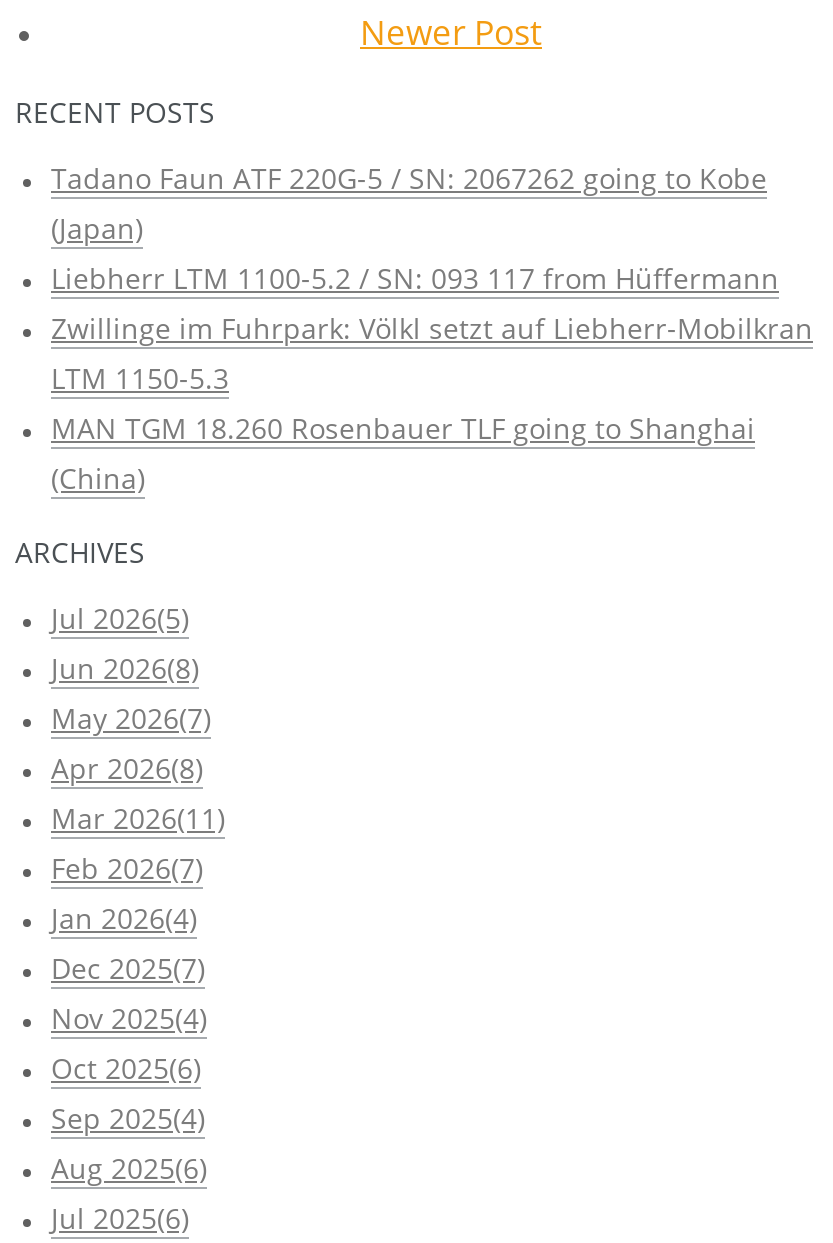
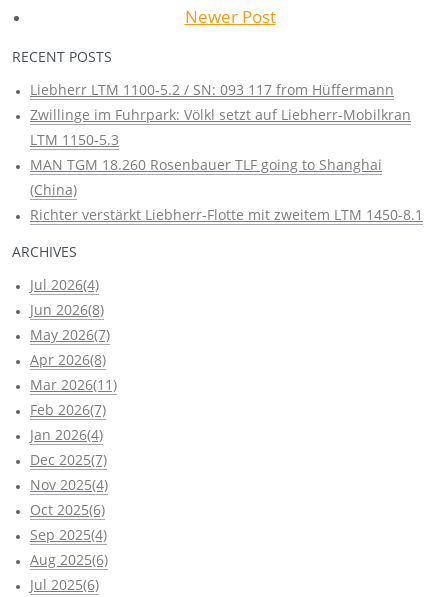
- Tadano Faun ATF 220G-5 / SN: 2067262 going to Kobe
- (Japan)

moved up: Liebherr LTM 1100-5.2 / SN: 093 117 from Hüffermann | Zwillinge im Fuhrpark: Völkl setzt auf Liebherr-Mobilkran | LTM 1150-5.3 | MAN TGM 18.260 Rosenbauer TLF going to Shanghai | (China)

+ Richter verstärkt Liebherr-Flotte mit zweitem LTM 1450-8.1

- Jul 2026(5)
+ Jul 2026(4)
